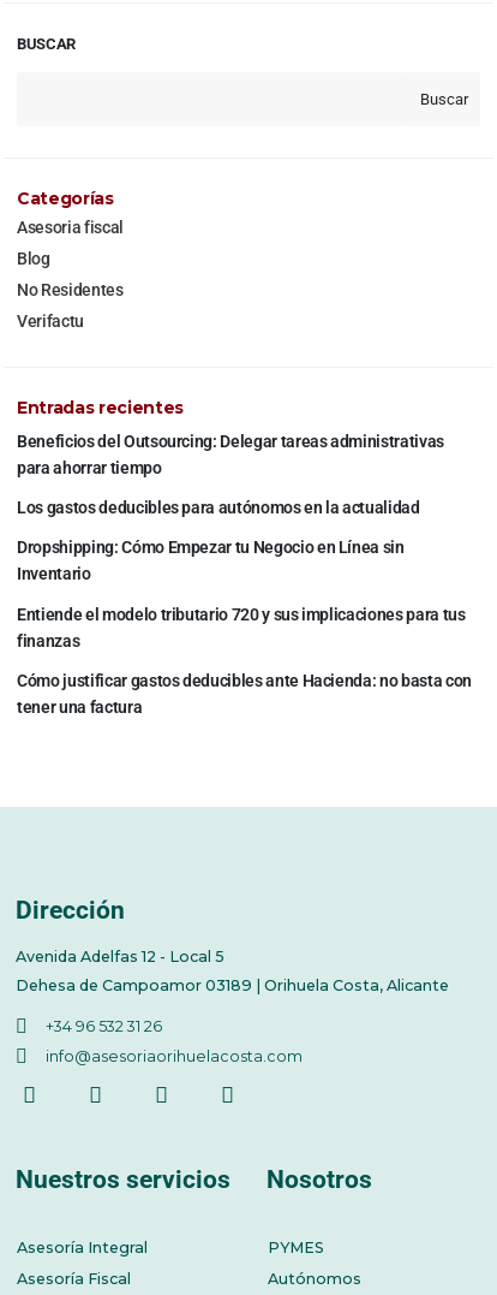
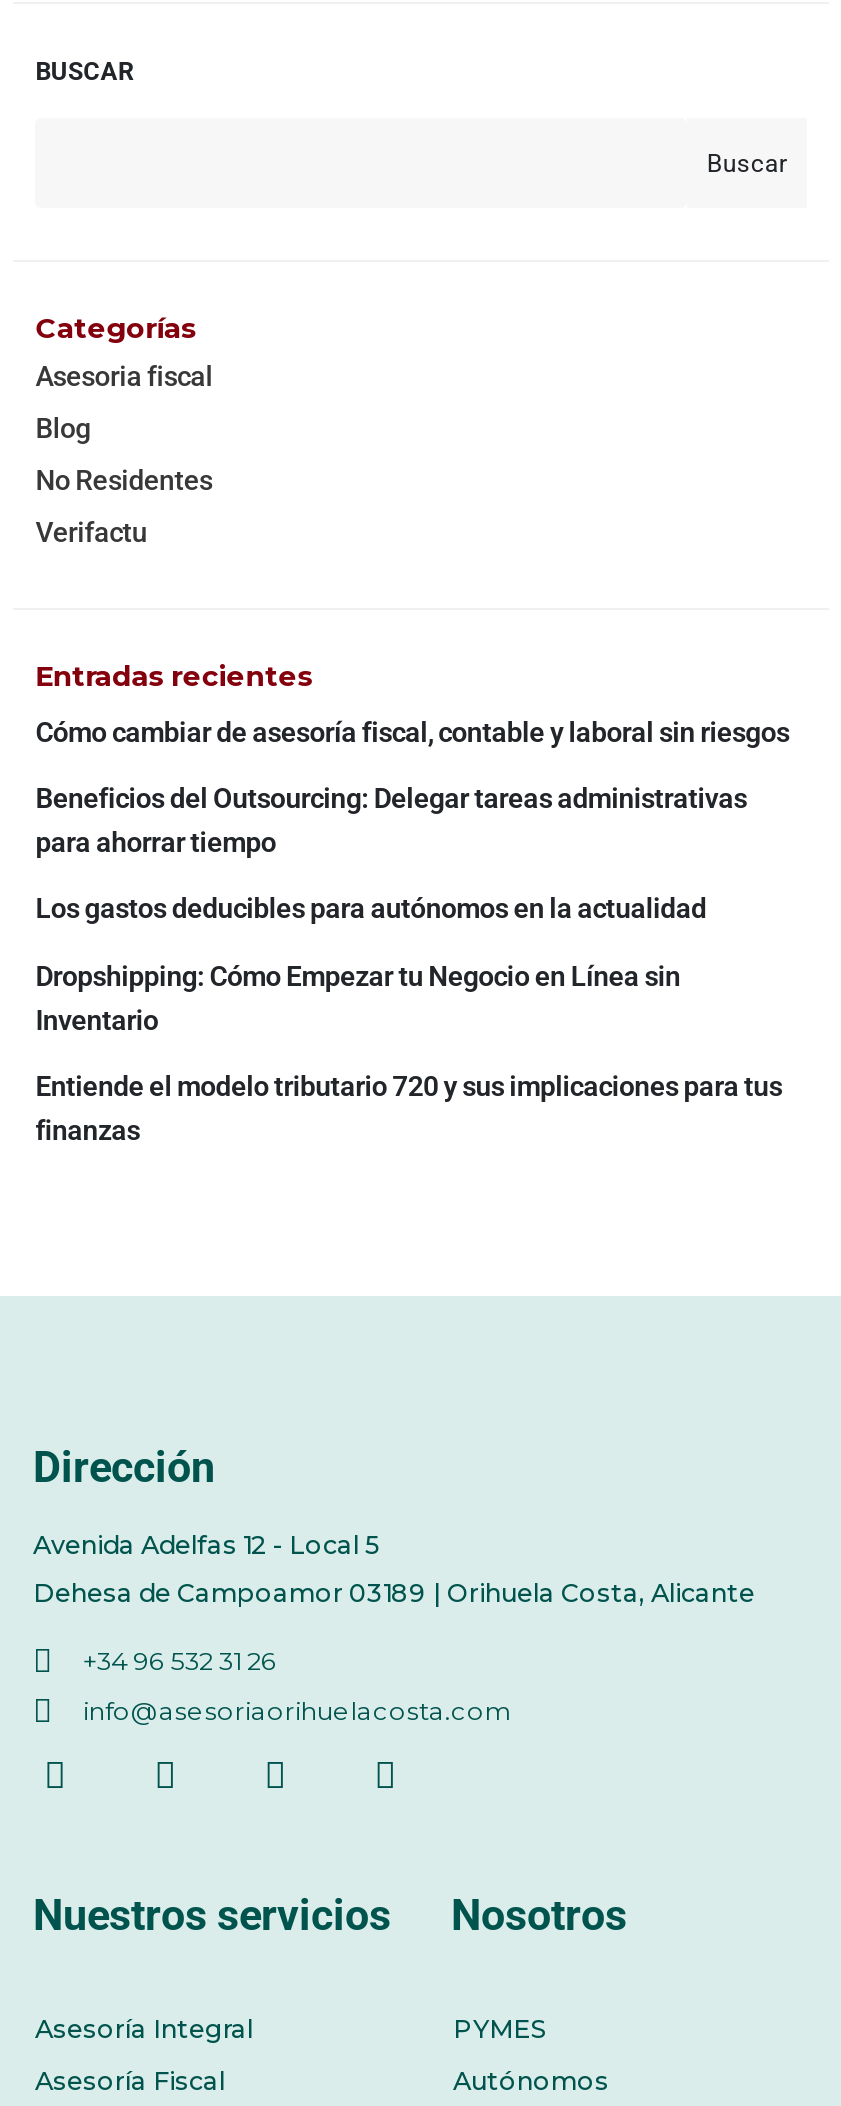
+ Cómo cambiar de asesoría fiscal, contable y laboral sin riesgos

moved down: Beneficios del Outsourcing: Delegar tareas administrativas | para ahorrar tiempo | Los gastos deducibles para autónomos en la actualidad | Dropshipping: Cómo Empezar tu Negocio en Línea sin | Inventario | Entiende el modelo tributario 720 y sus implicaciones para tus | finanzas

- Cómo justificar gastos deducibles ante Hacienda: no basta con
- tener una factura
